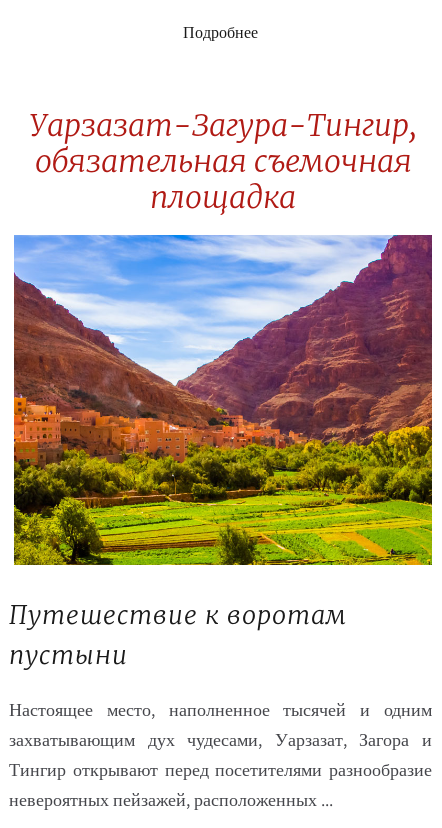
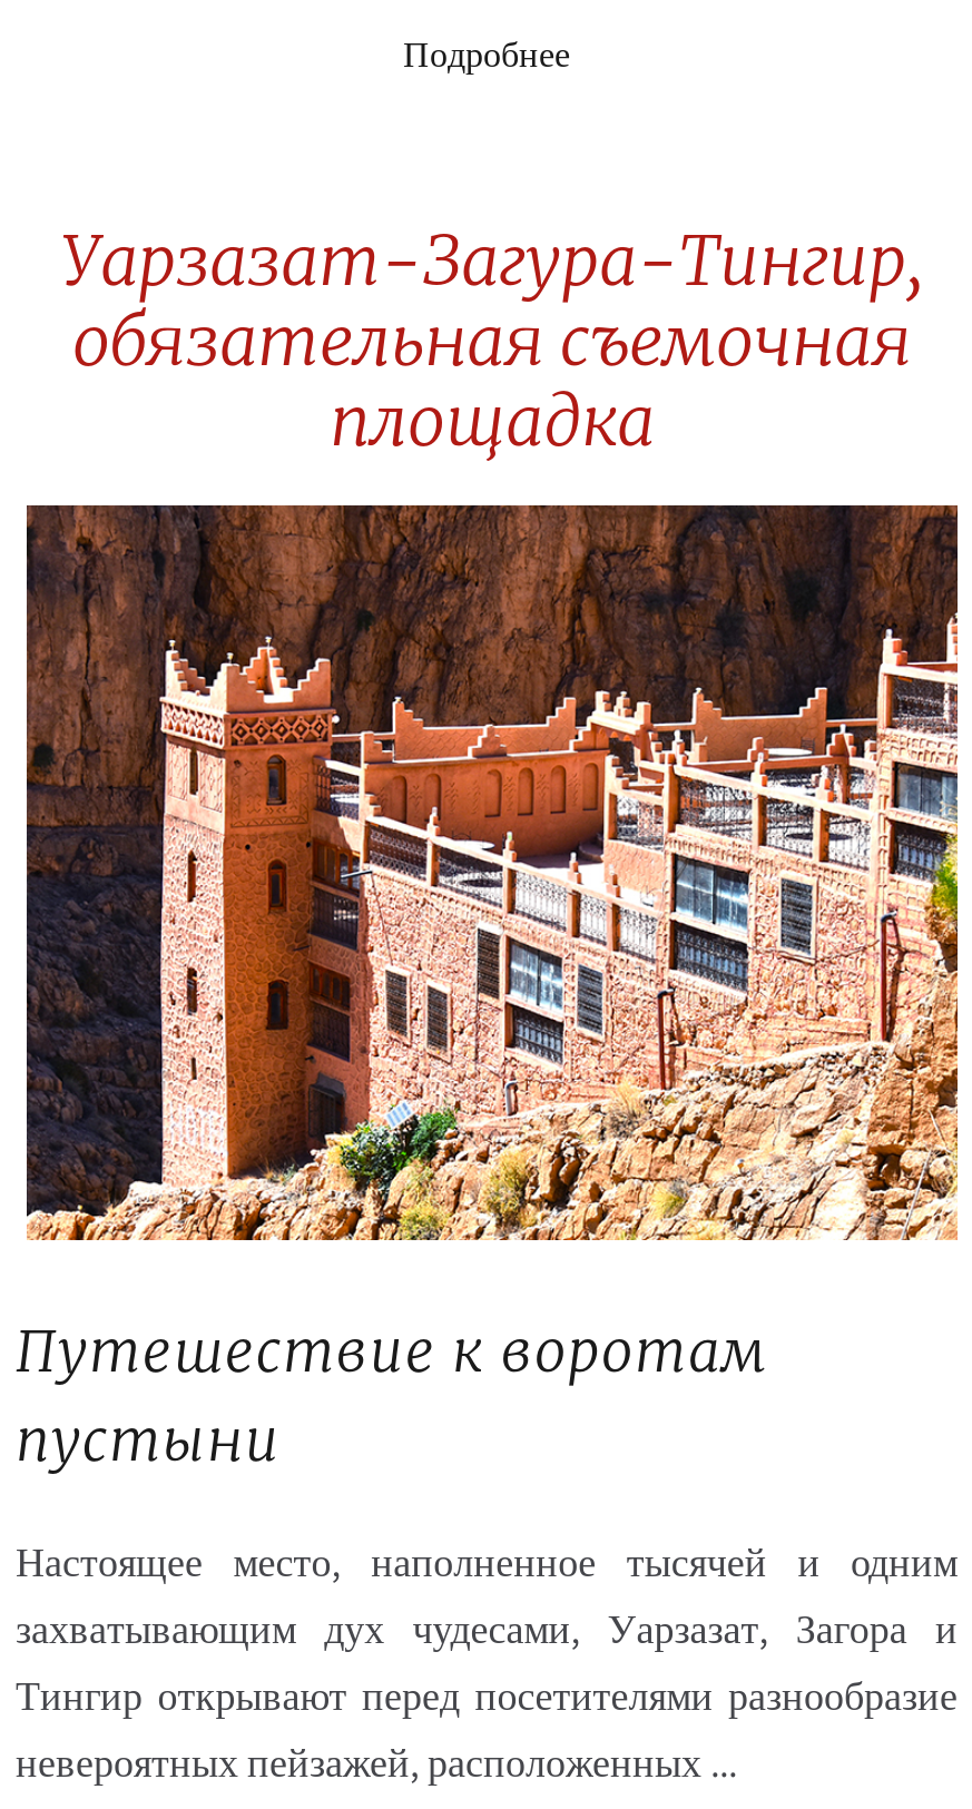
- [image]
+ [image]
